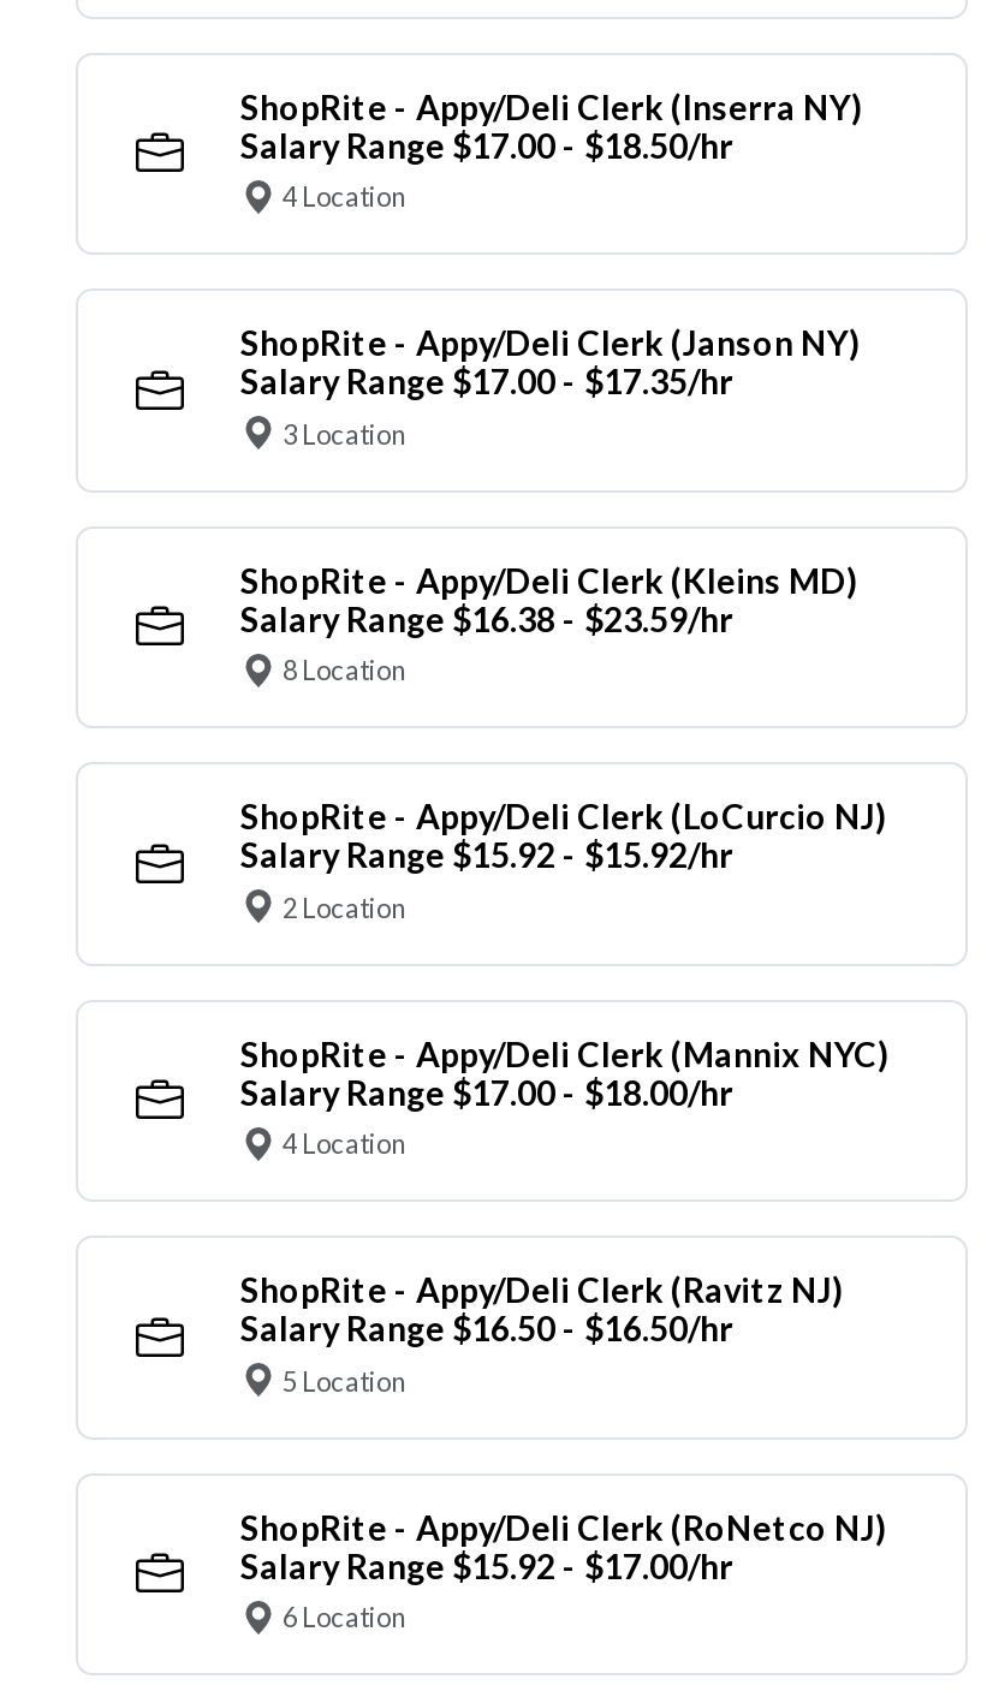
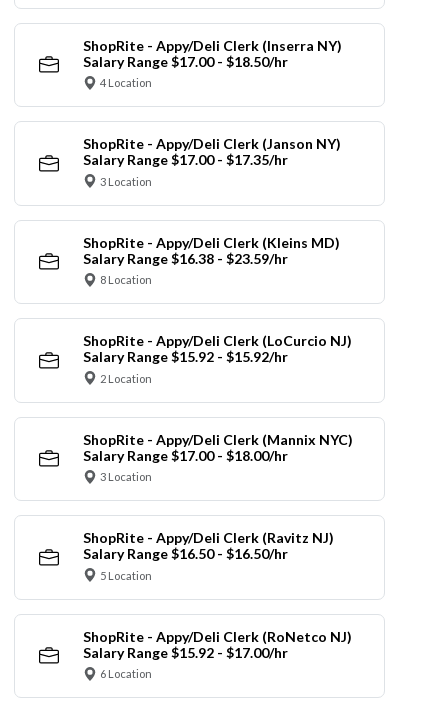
- 4 Location
+ 3 Location
